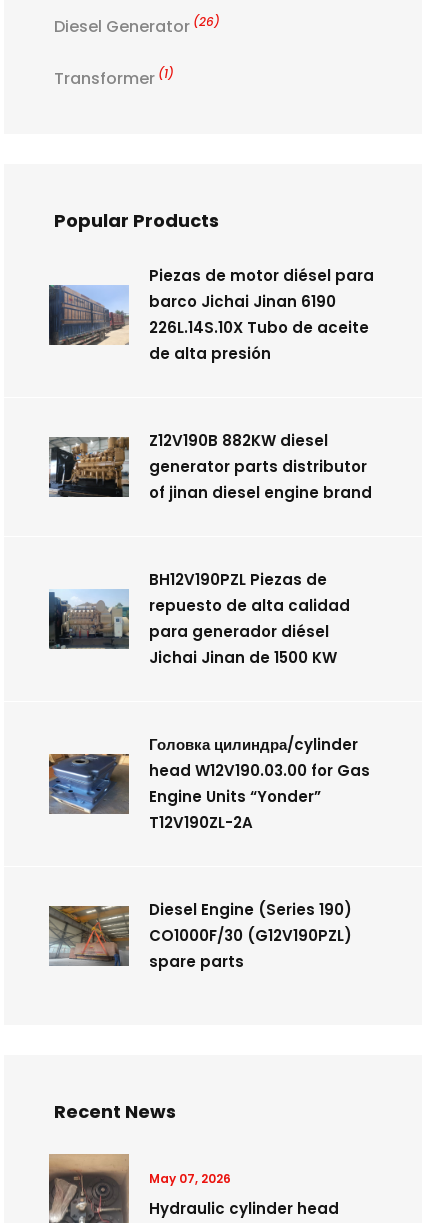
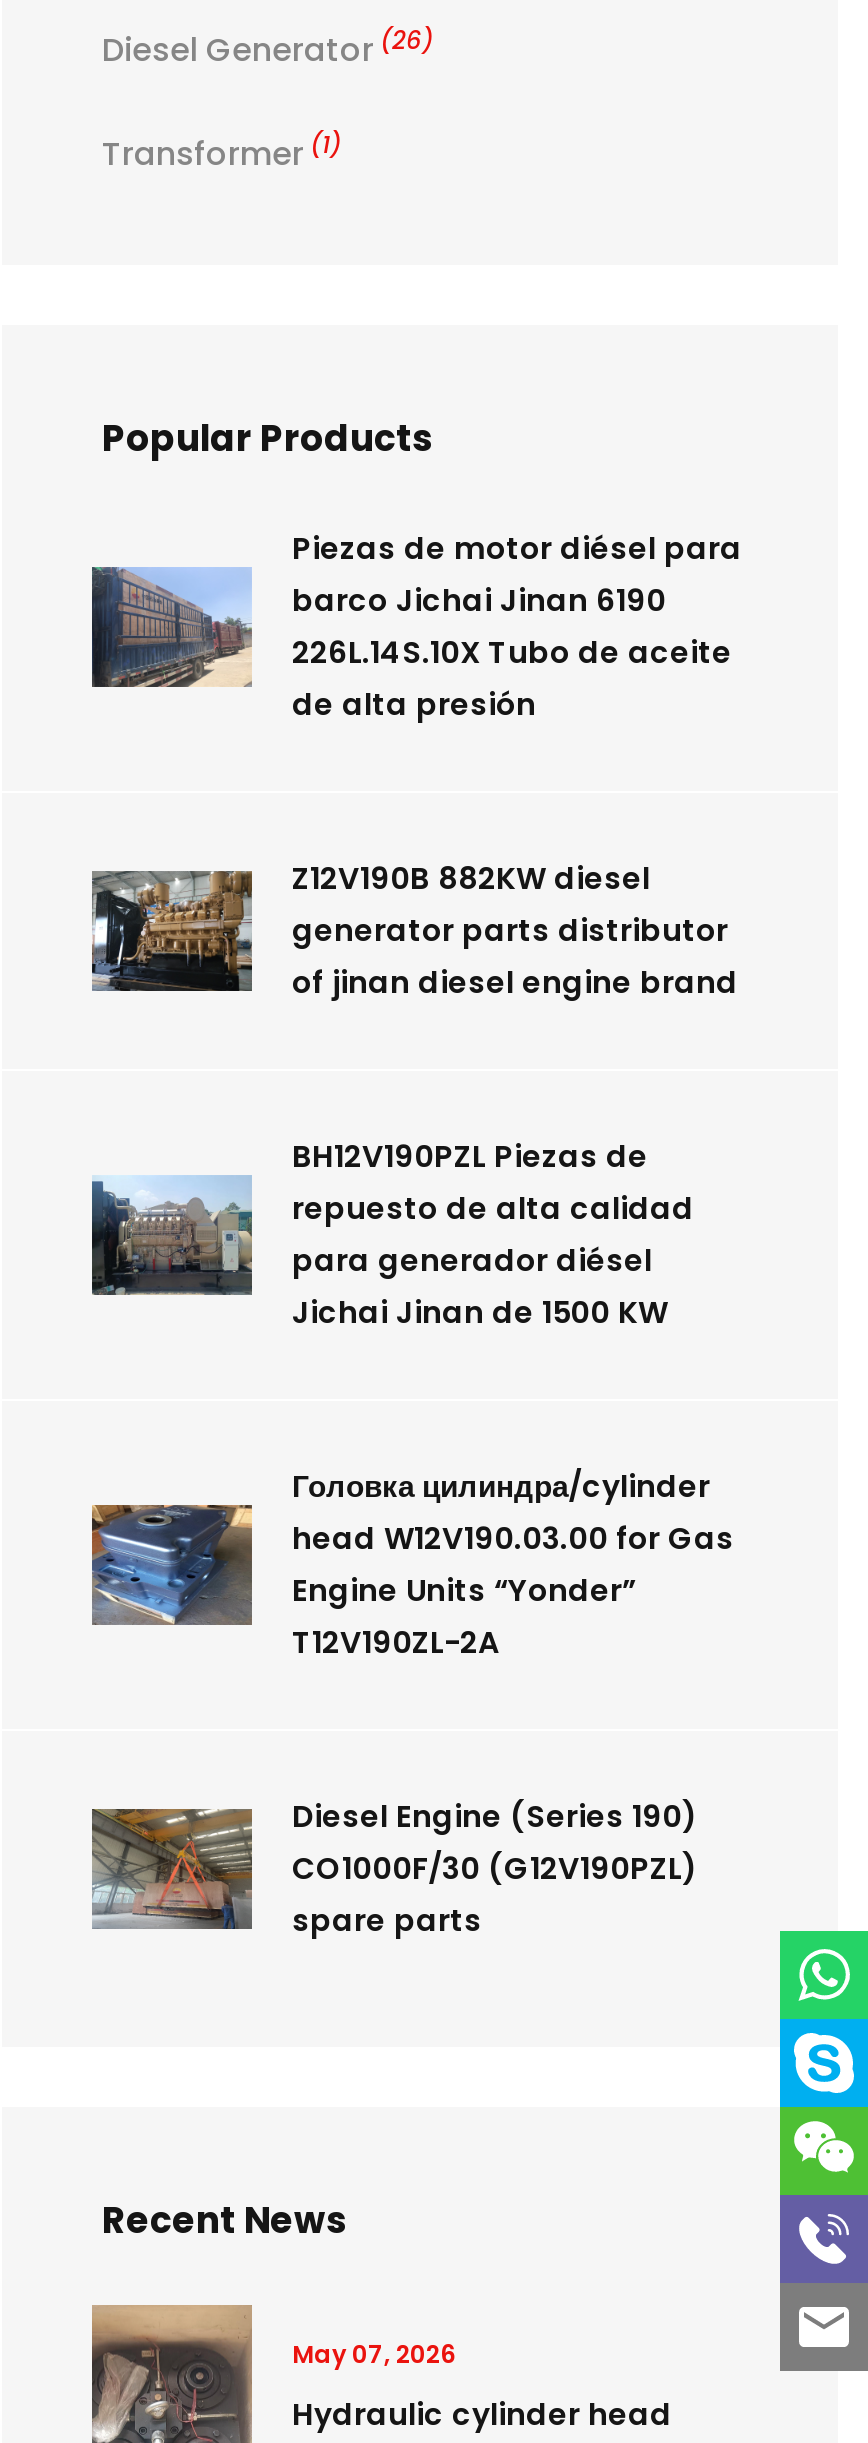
+ [image]
